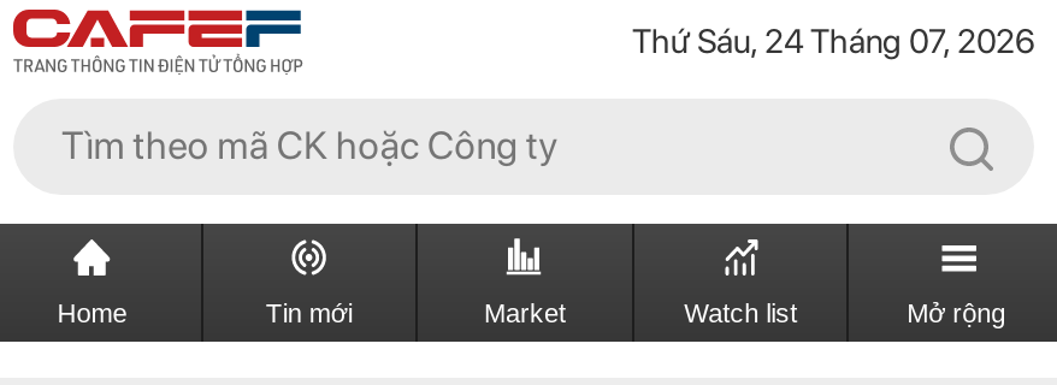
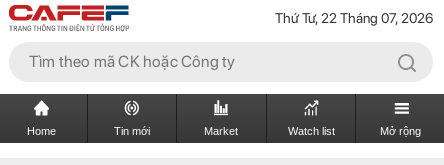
- Thứ Sáu, 24 Tháng 07, 2026
+ Thứ Tư, 22 Tháng 07, 2026
